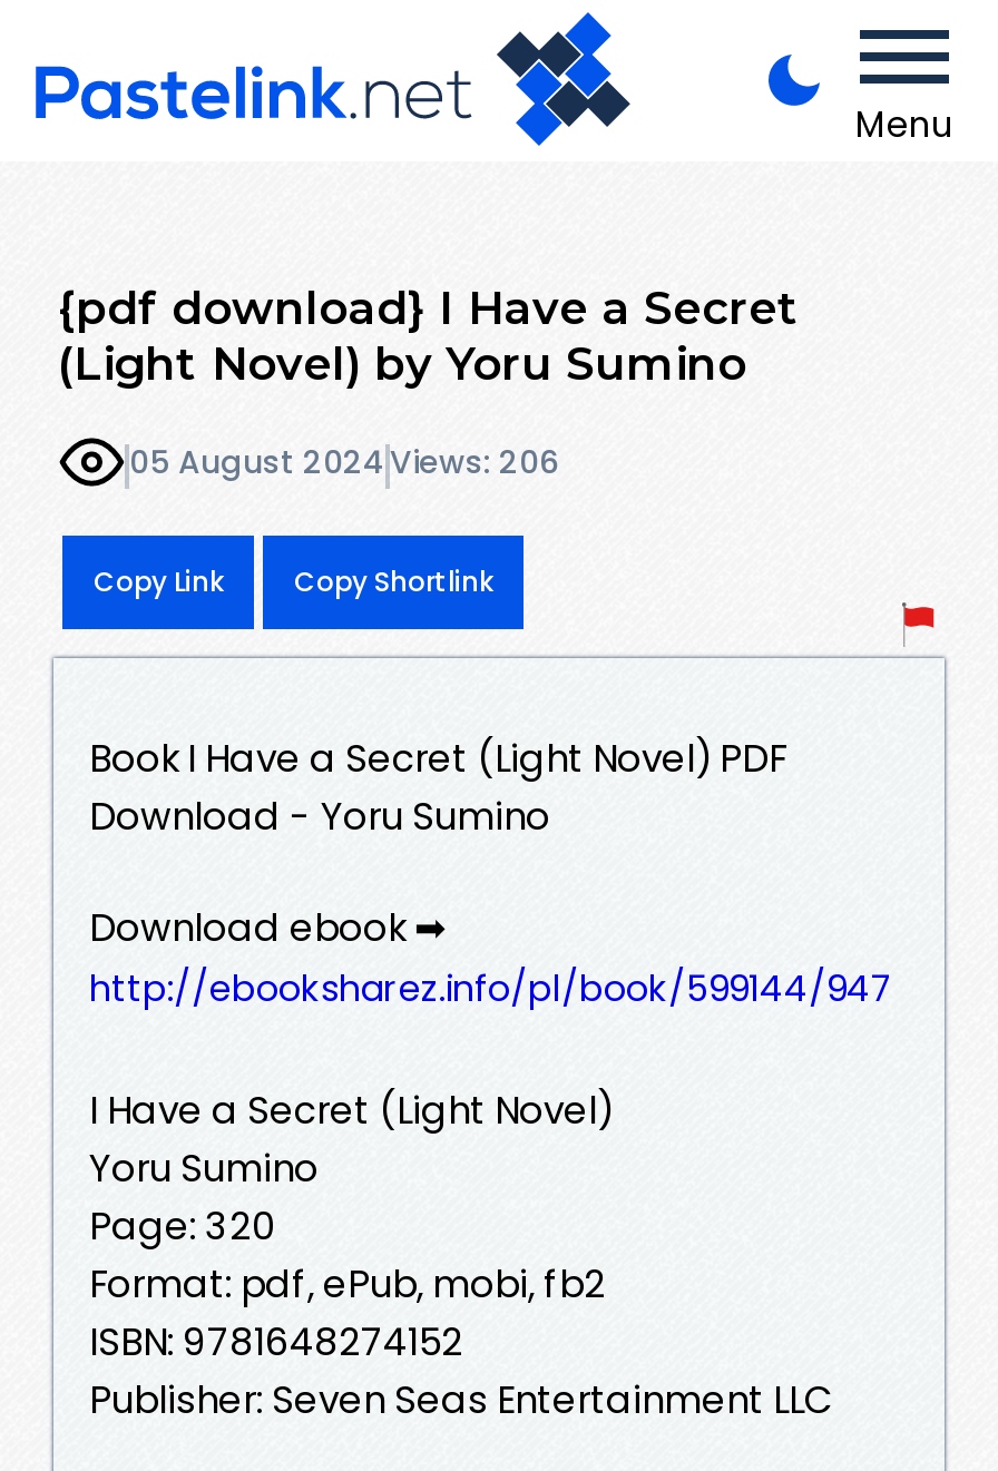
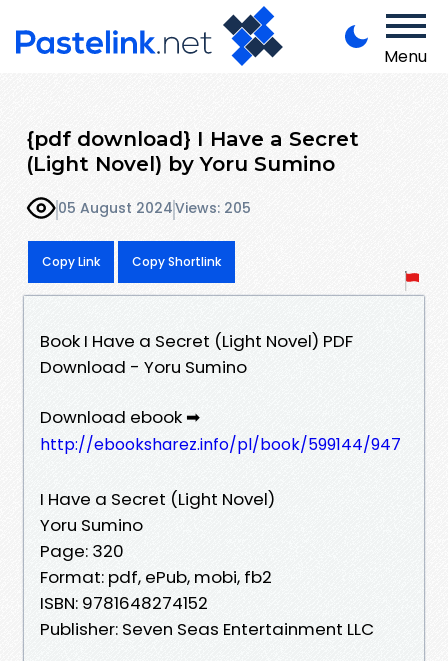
- 05 August 2024 Views: 206
+ 05 August 2024 Views: 205
